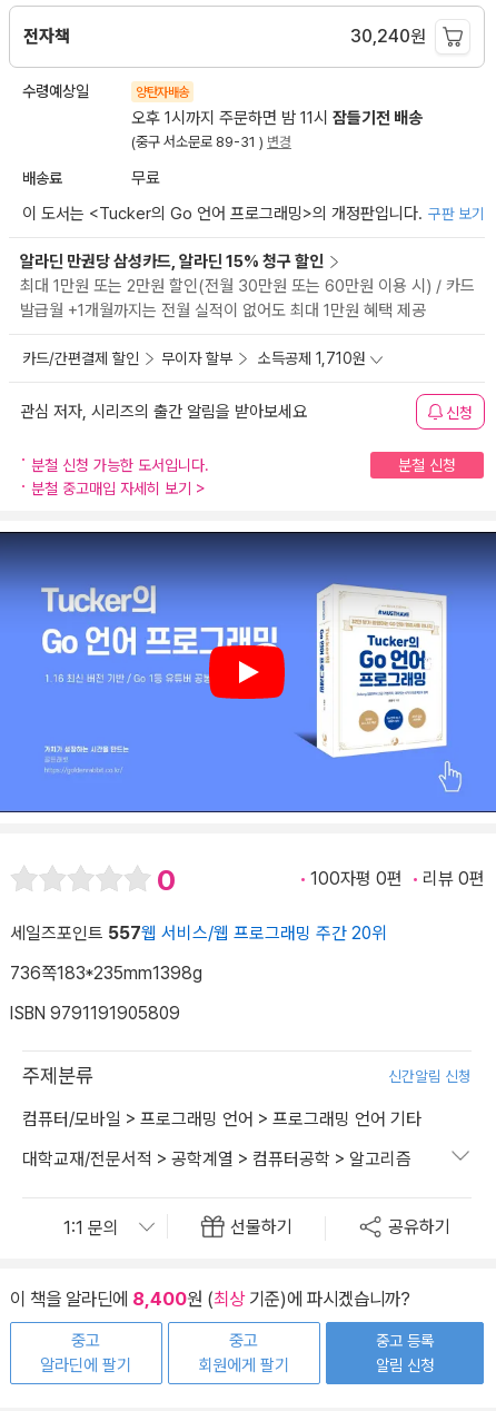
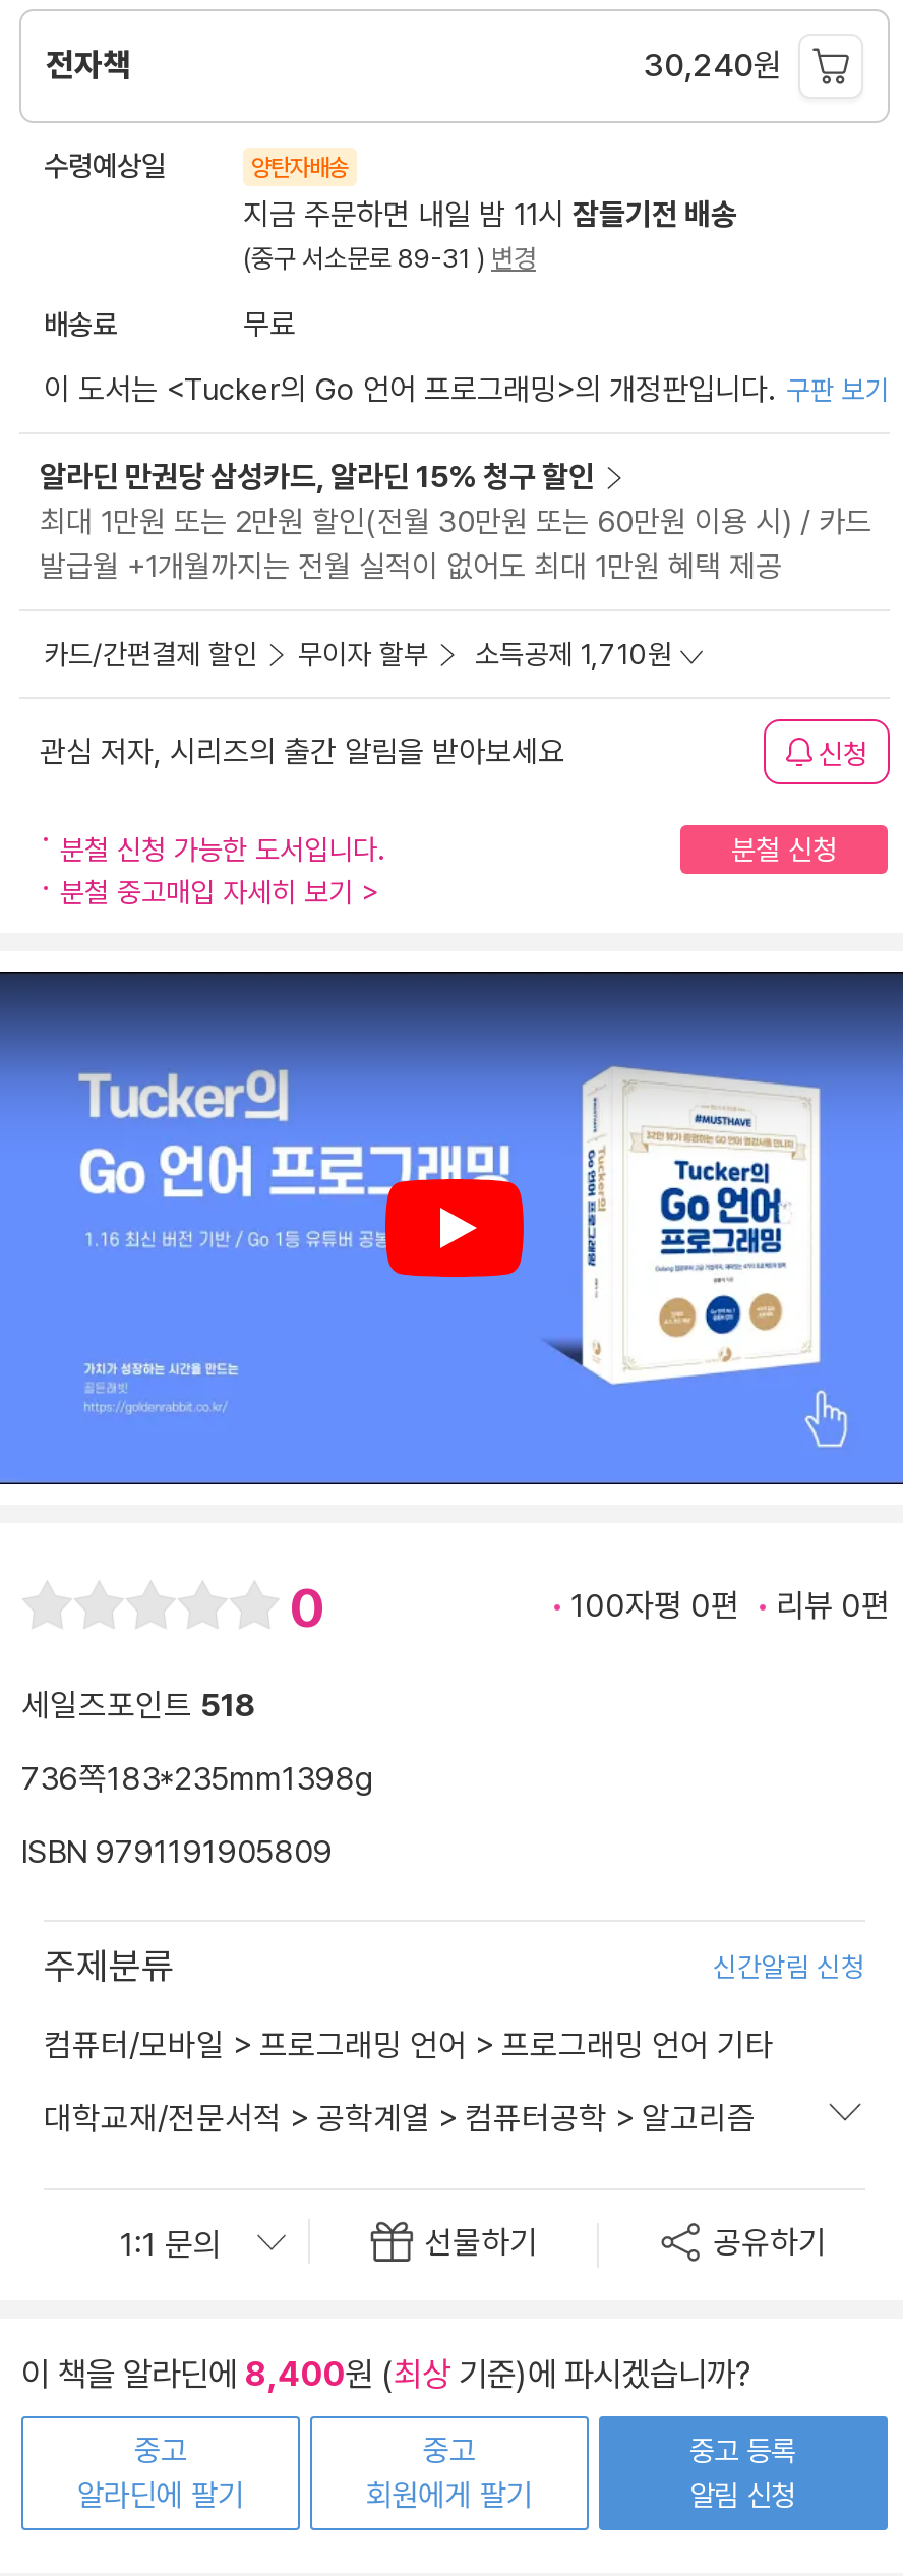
- 오후 1시까지 주문하면 밤 11시 잠들기전 배송
+ 지금 주문하면 내일 밤 11시 잠들기전 배송

- 세일즈포인트 557웹 서비스/웹 프로그래밍 주간 20위
+ 세일즈포인트 518
